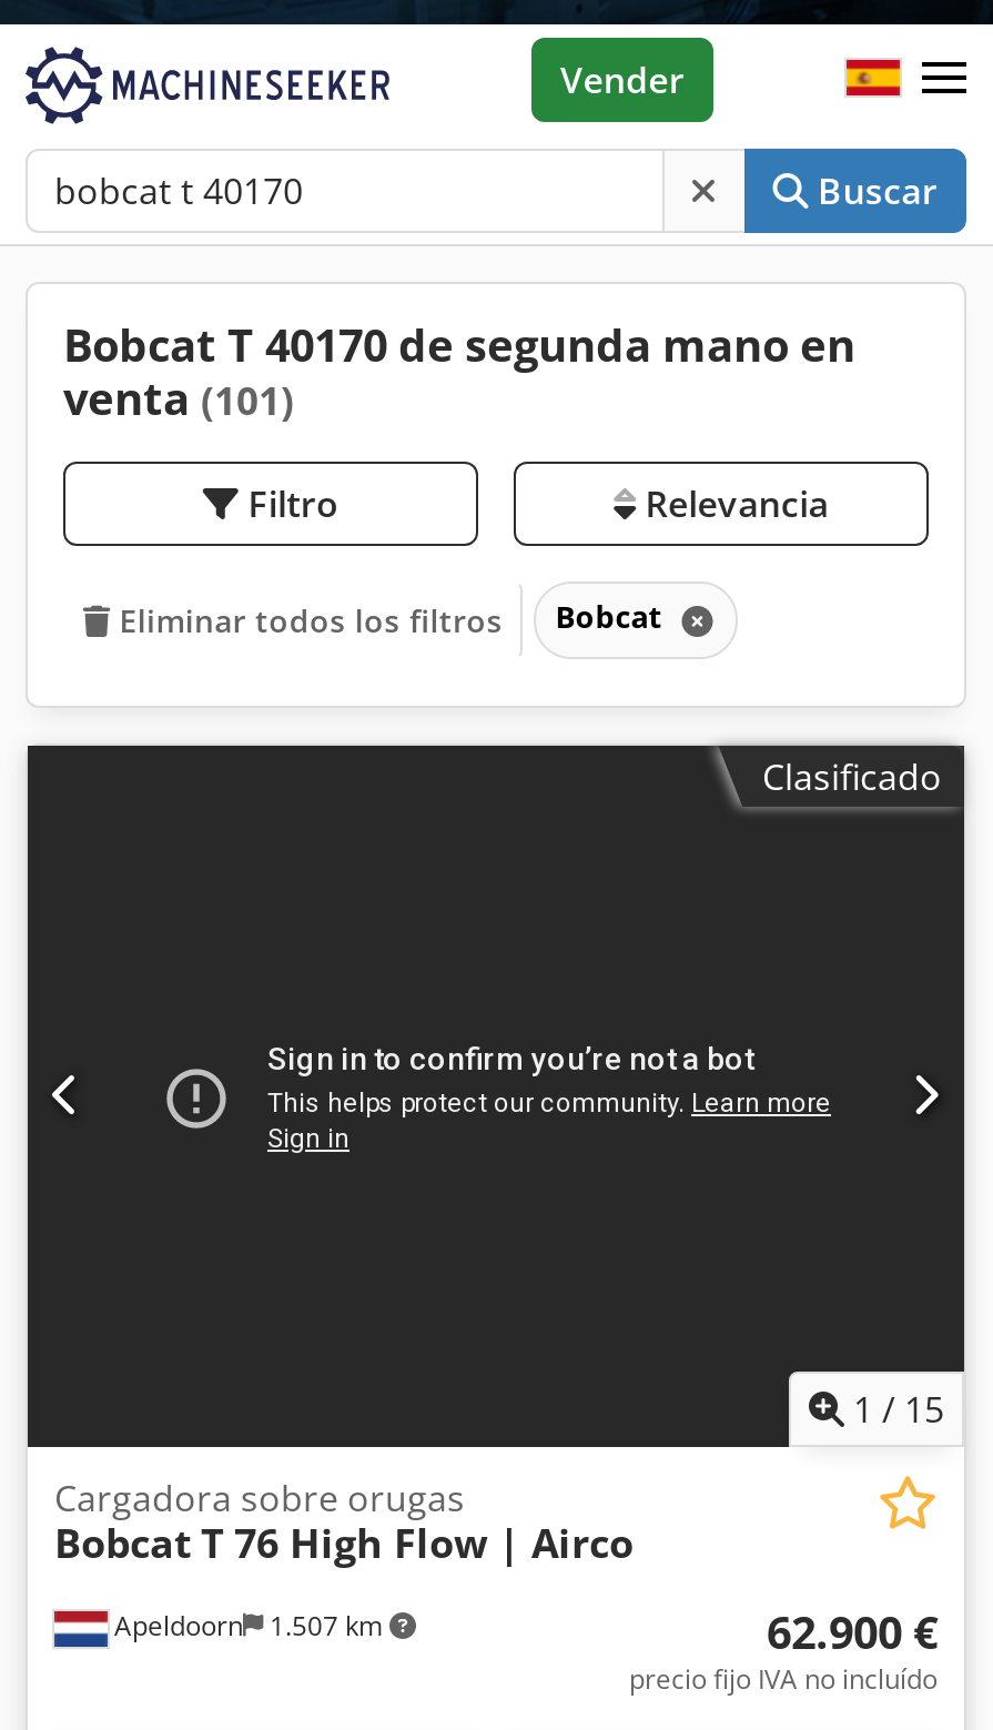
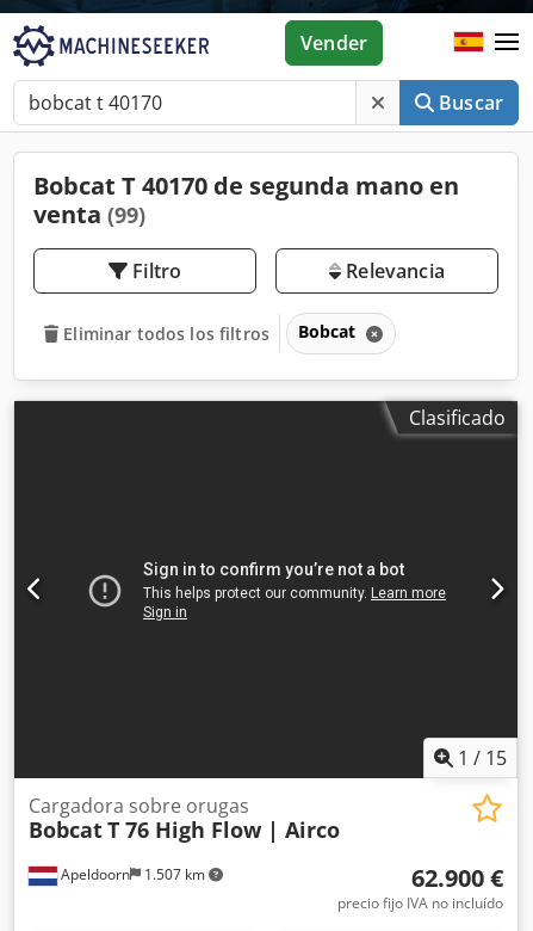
- venta (101)
+ venta (99)
